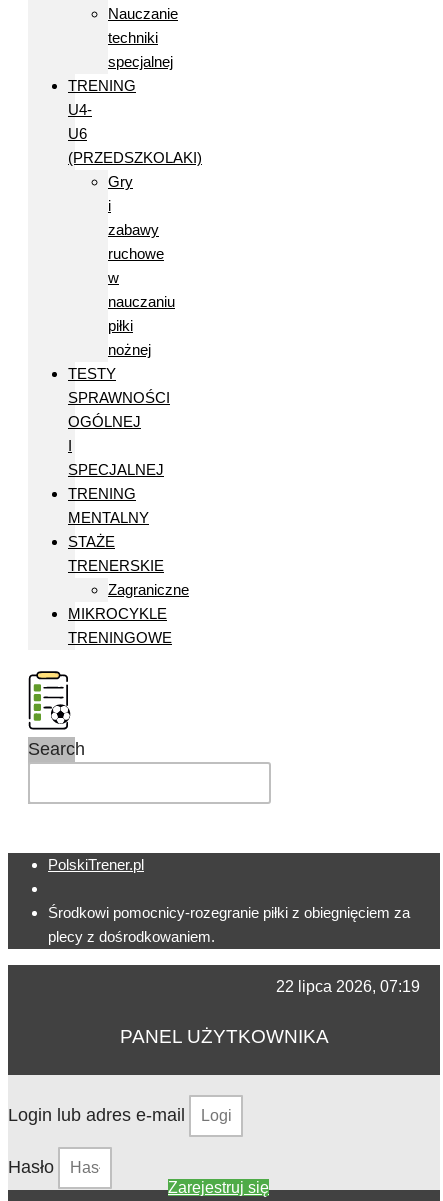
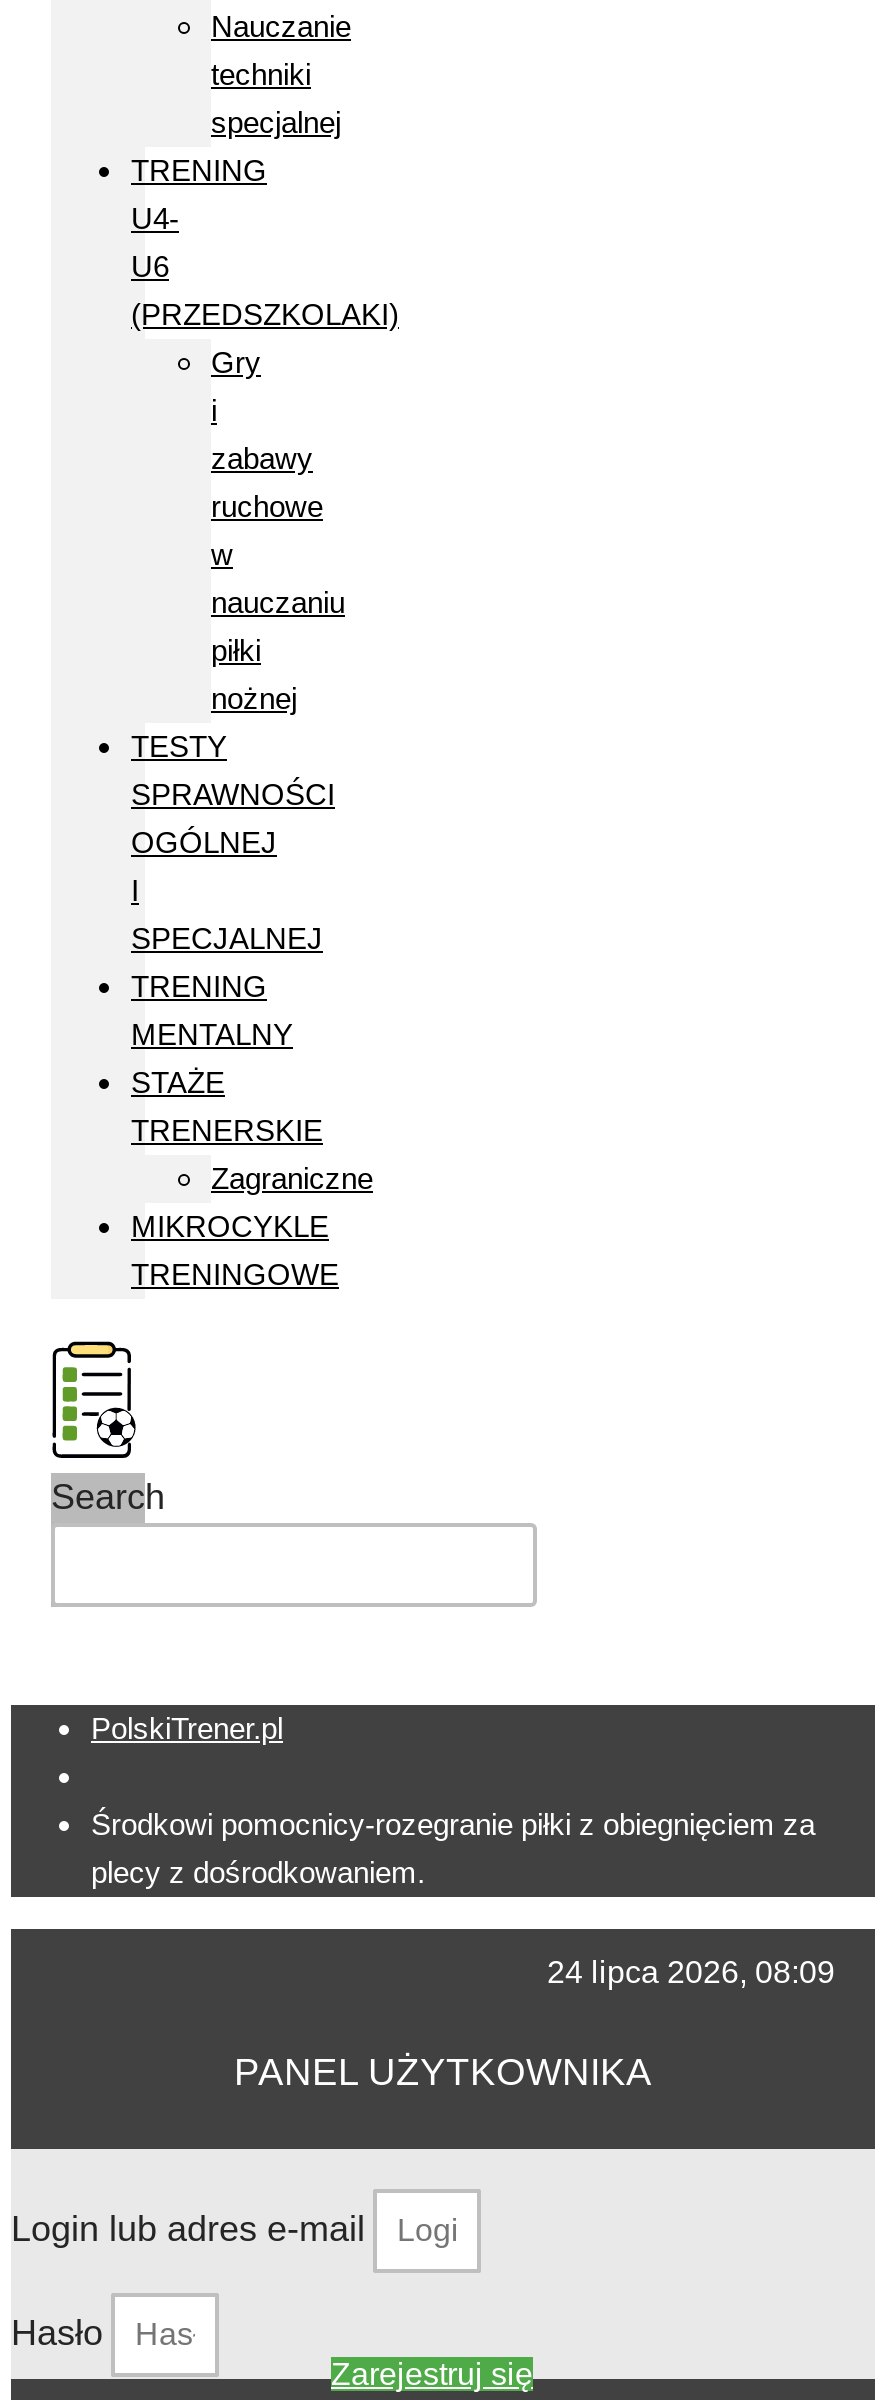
- 22 lipca 2026, 07:19
+ 24 lipca 2026, 08:09
